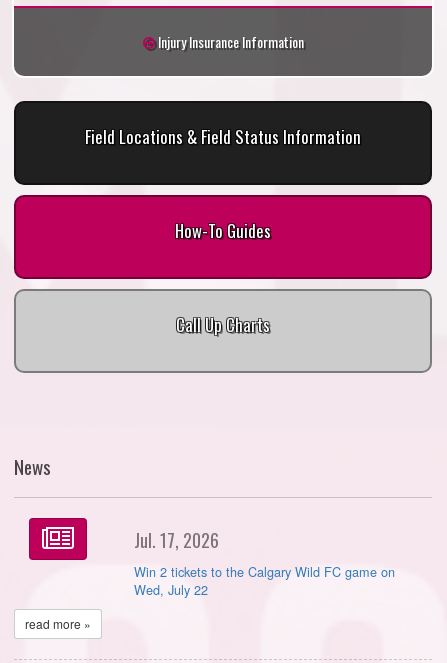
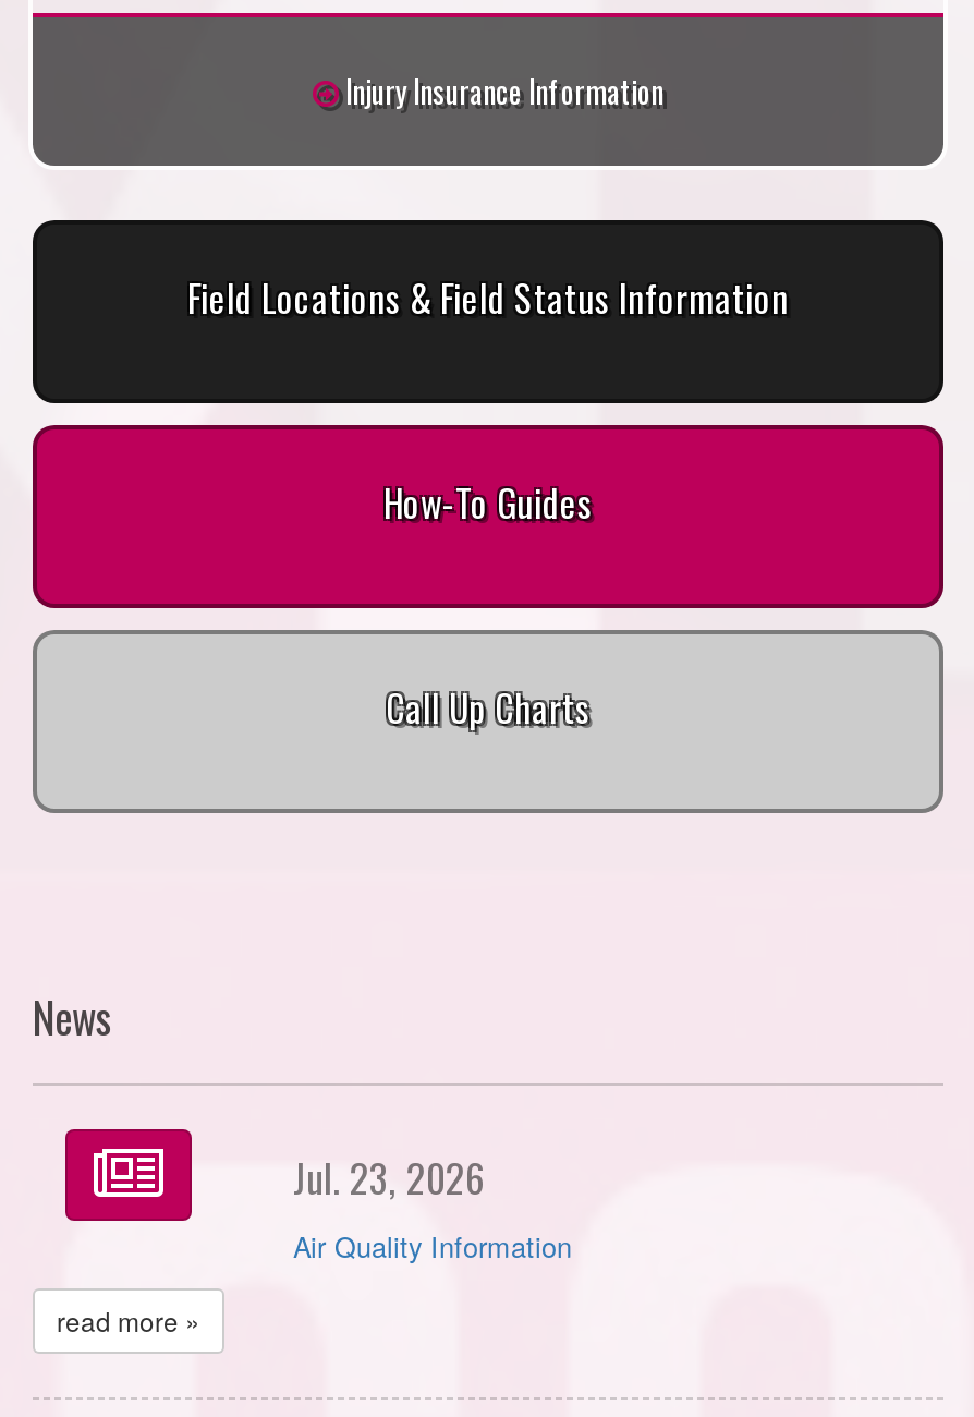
- Jul. 17, 2026
- Win 2 tickets to the Calgary Wild FC game on
- Wed, July 22
+ Jul. 23, 2026
+ Air Quality Information
